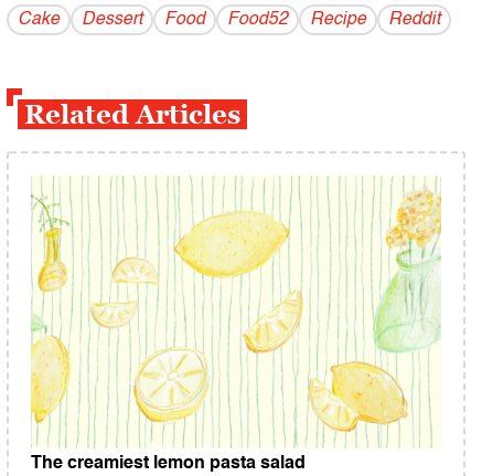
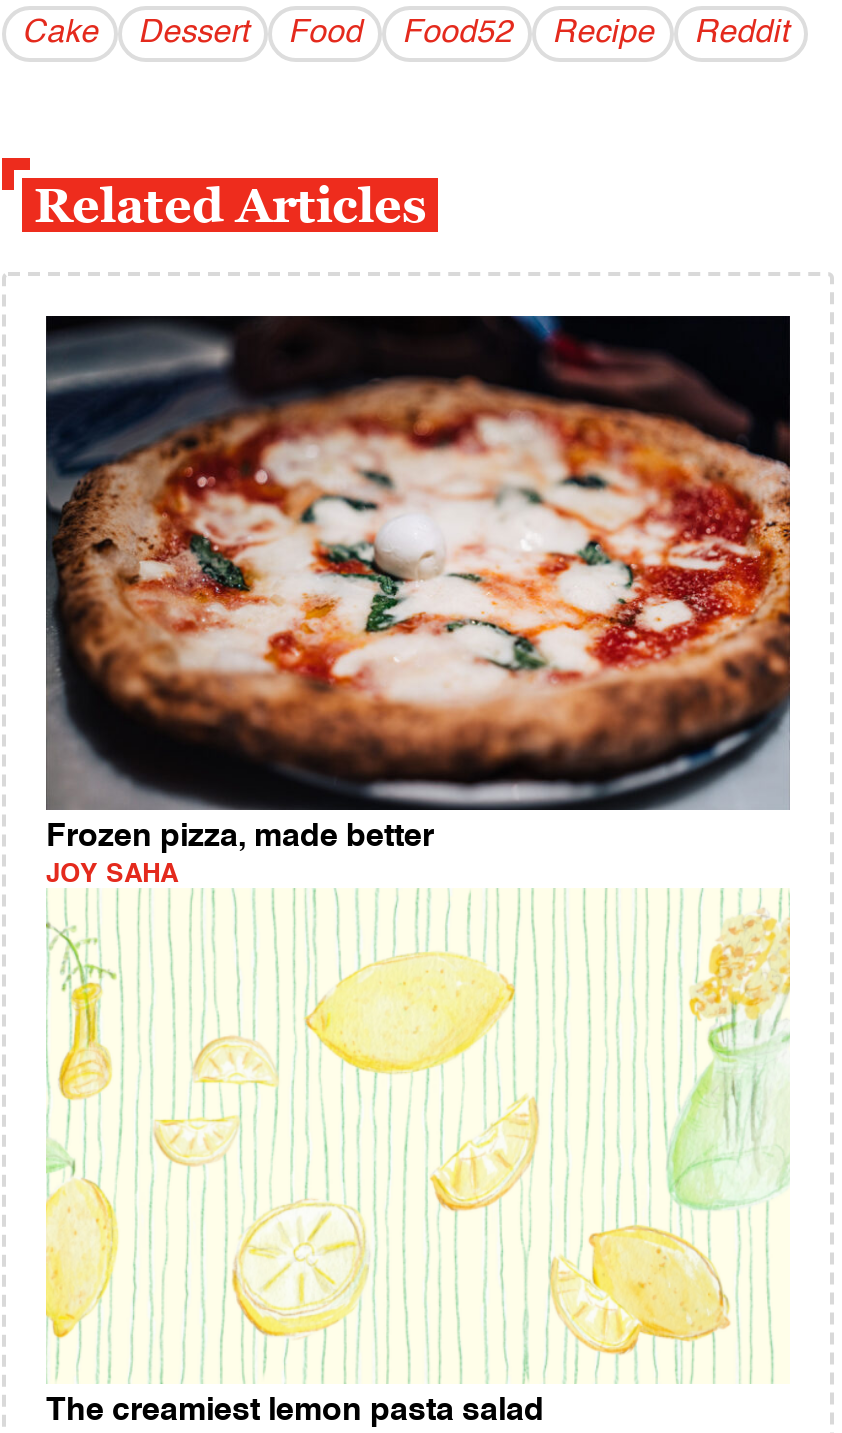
+ [image]
+ Frozen pizza, made better
+ JOY SAHA
